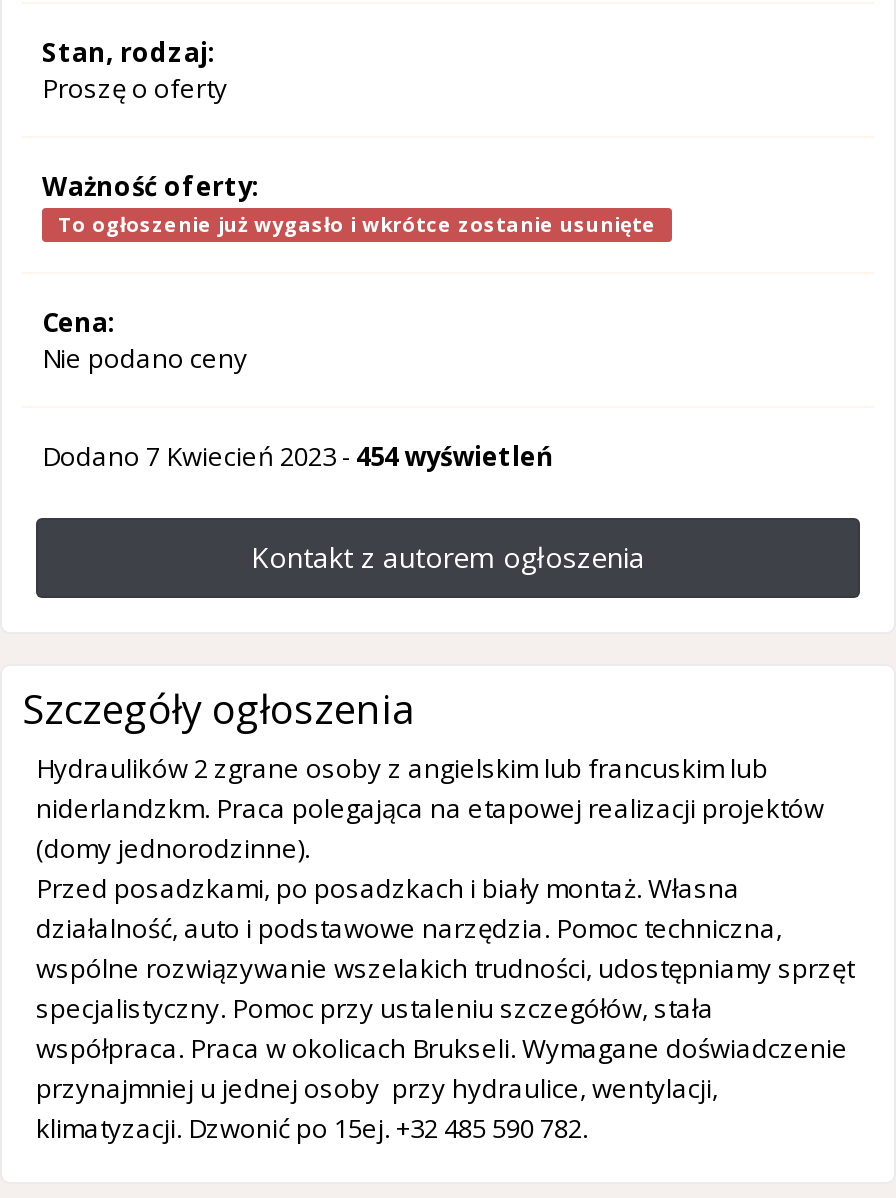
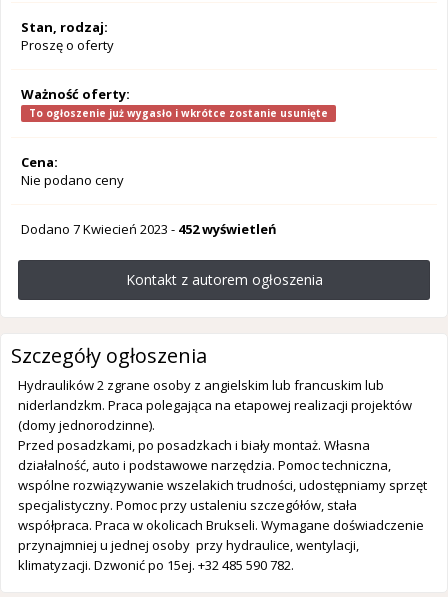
- Dodano 7 Kwiecień 2023 - 454 wyświetleń
+ Dodano 7 Kwiecień 2023 - 452 wyświetleń
